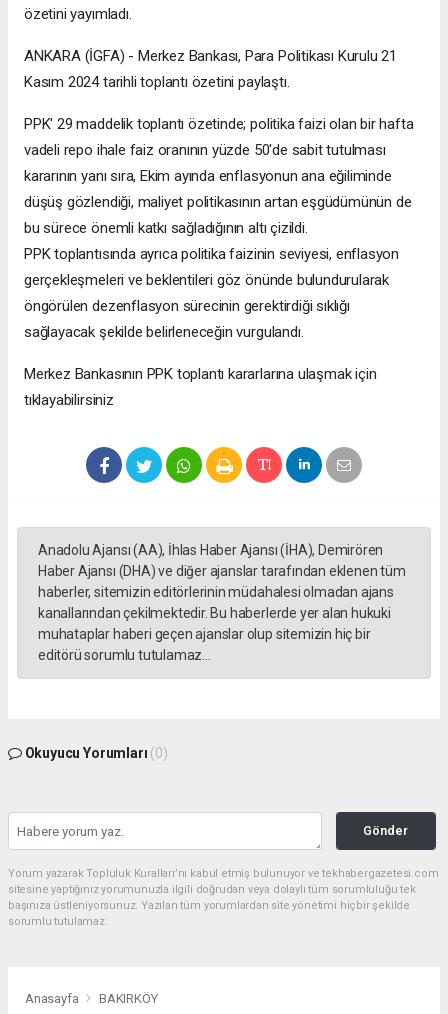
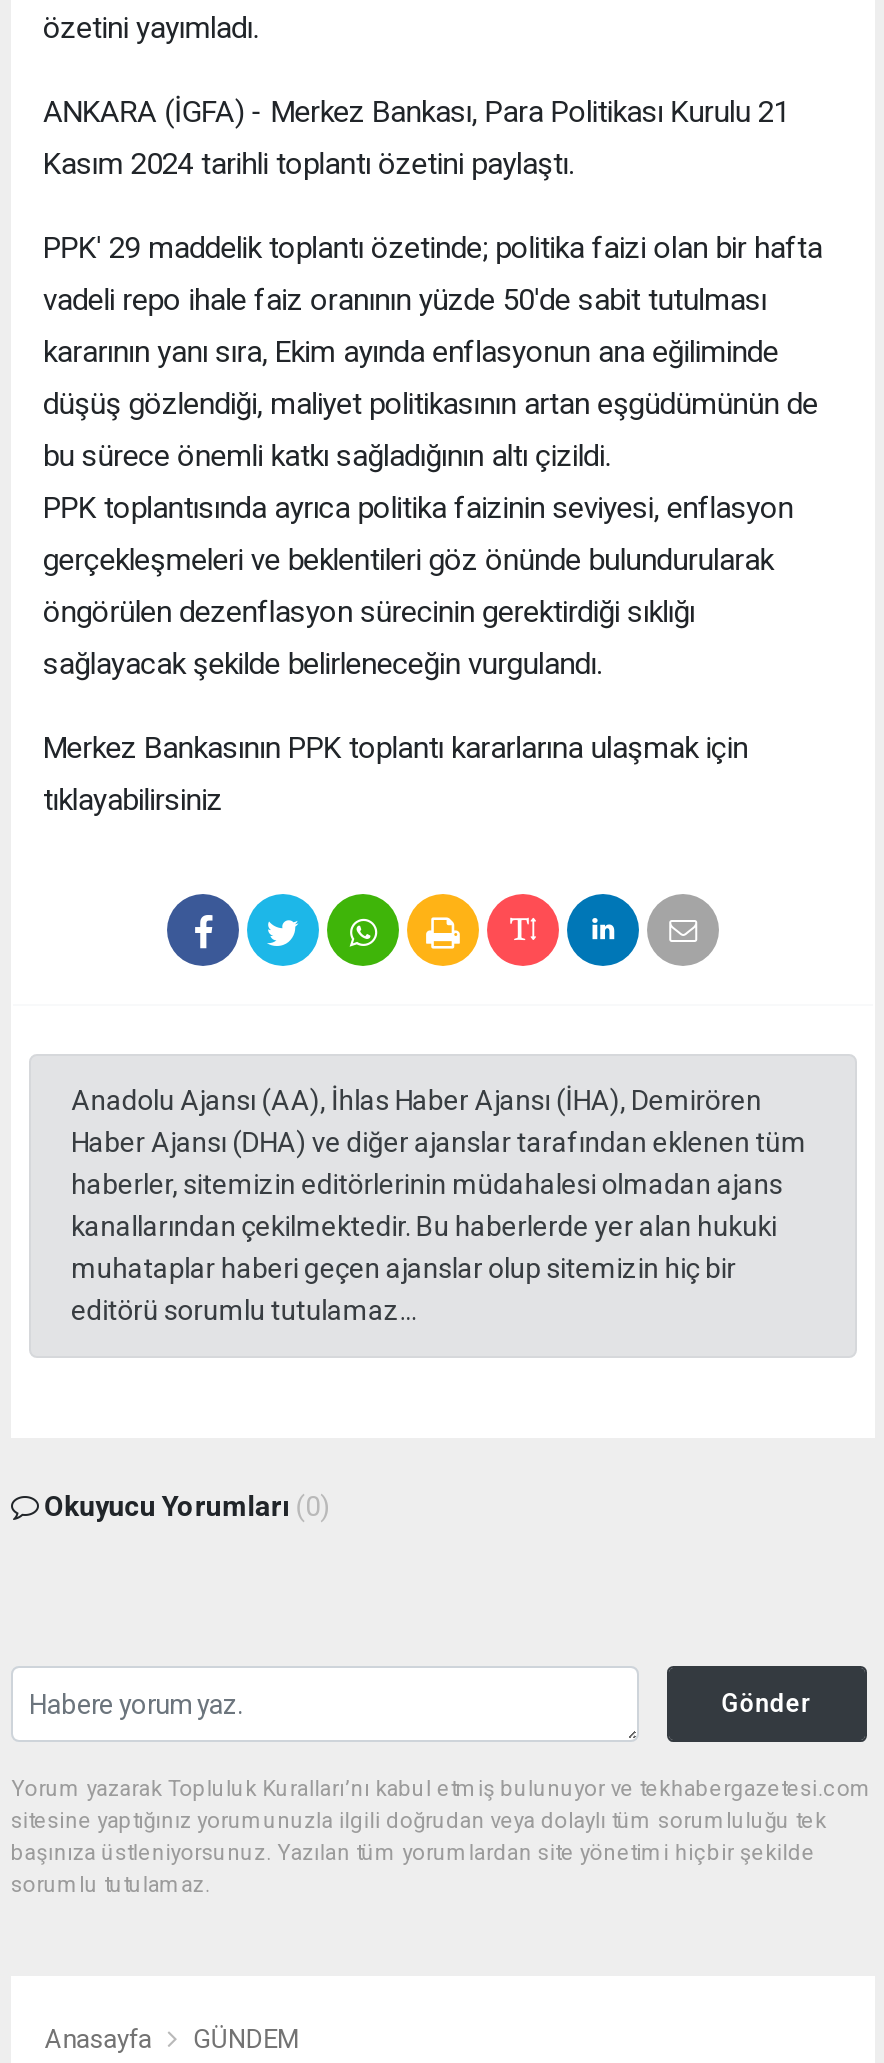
- BAKIRKÖY
+ GÜNDEM
